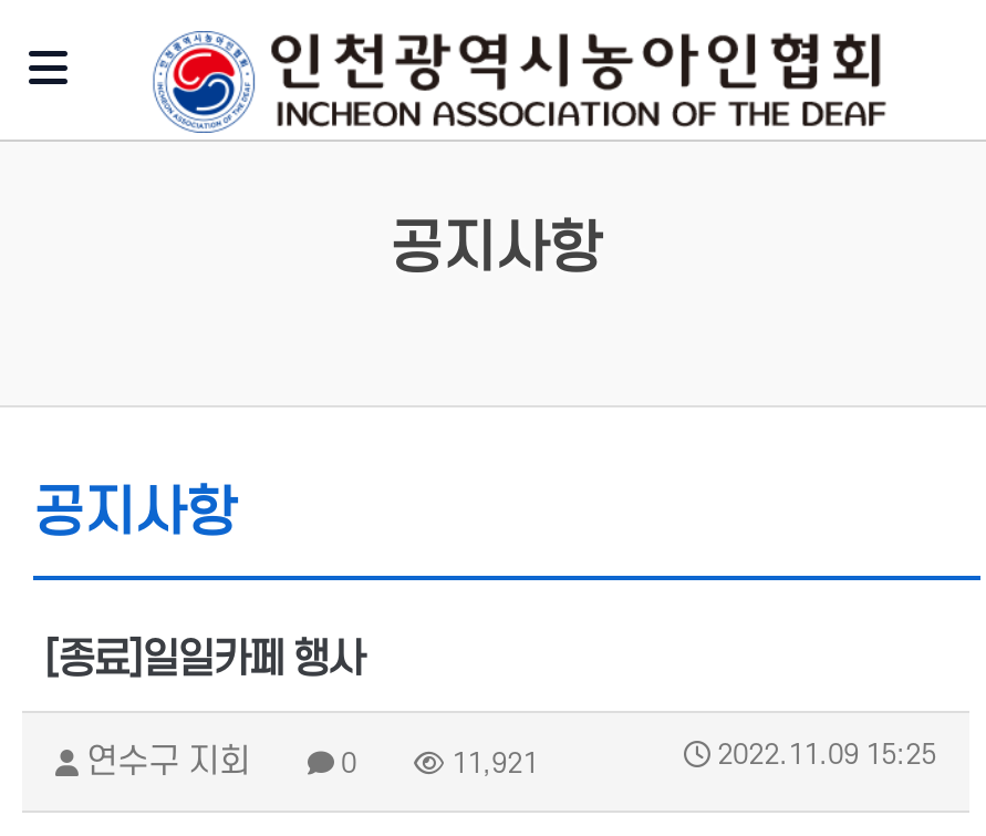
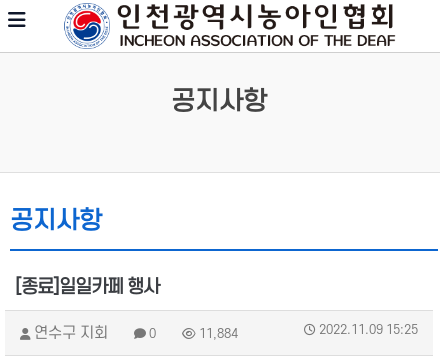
- 11,921
+ 11,884
